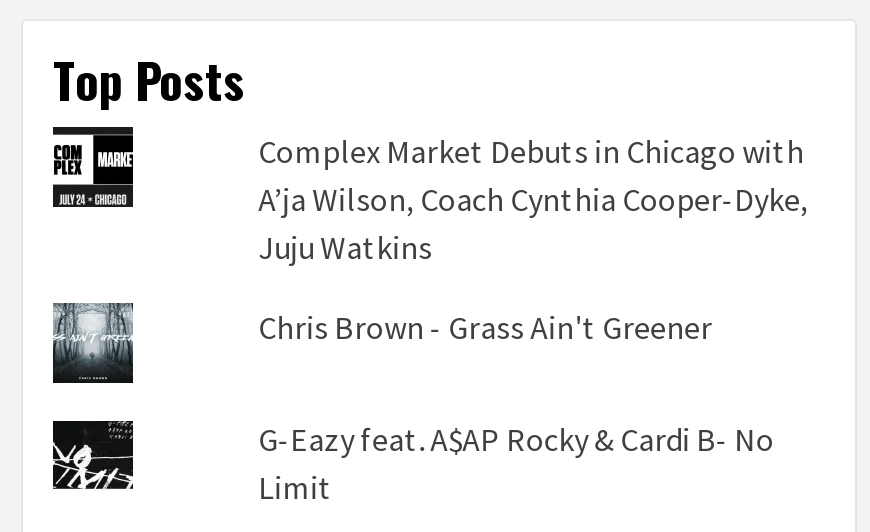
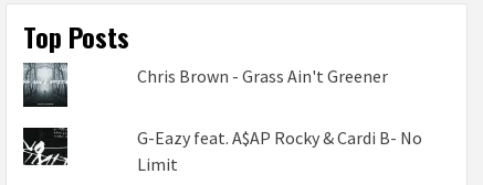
- [image]

- Complex Market Debuts in Chicago with
- A’ja Wilson, Coach Cynthia Cooper-Dyke,
- Juju Watkins
